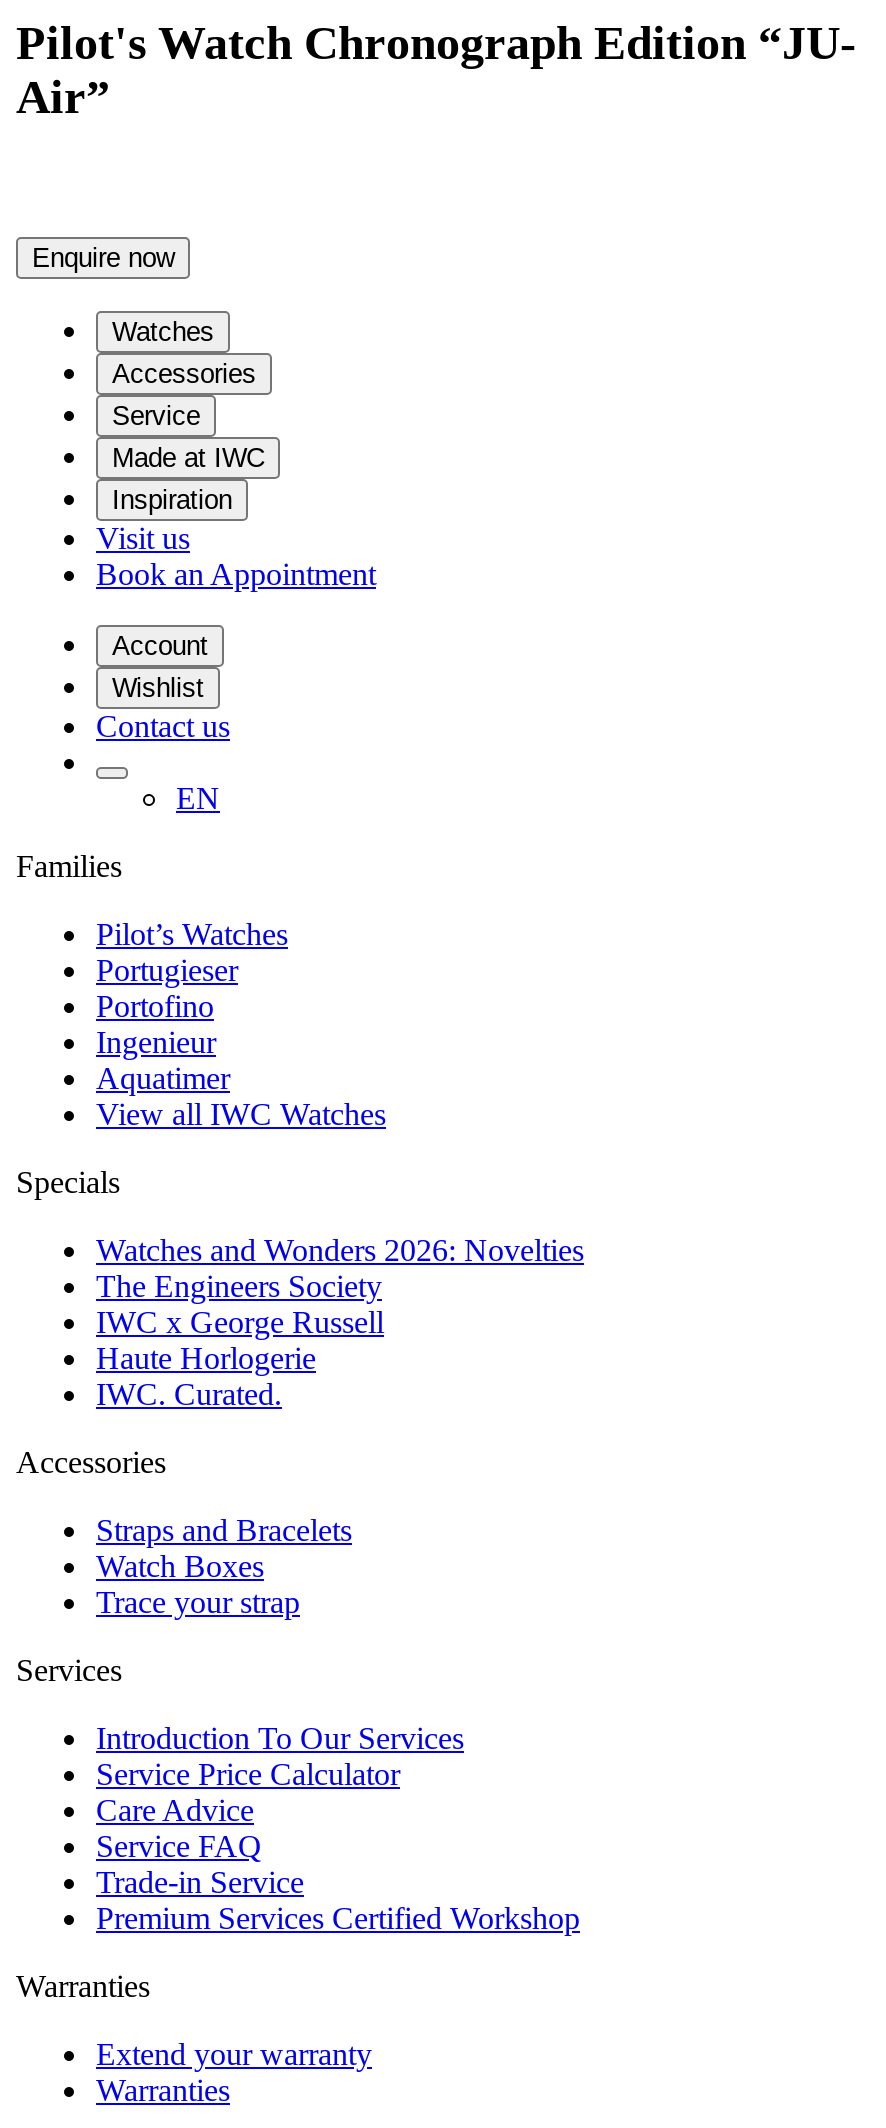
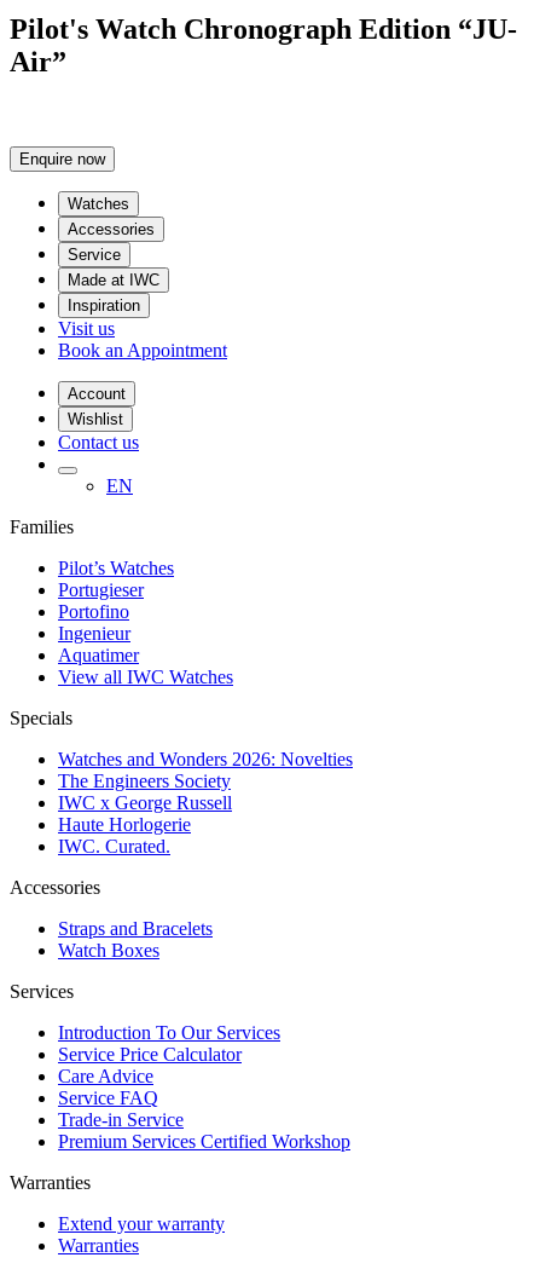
- Trace your strap
